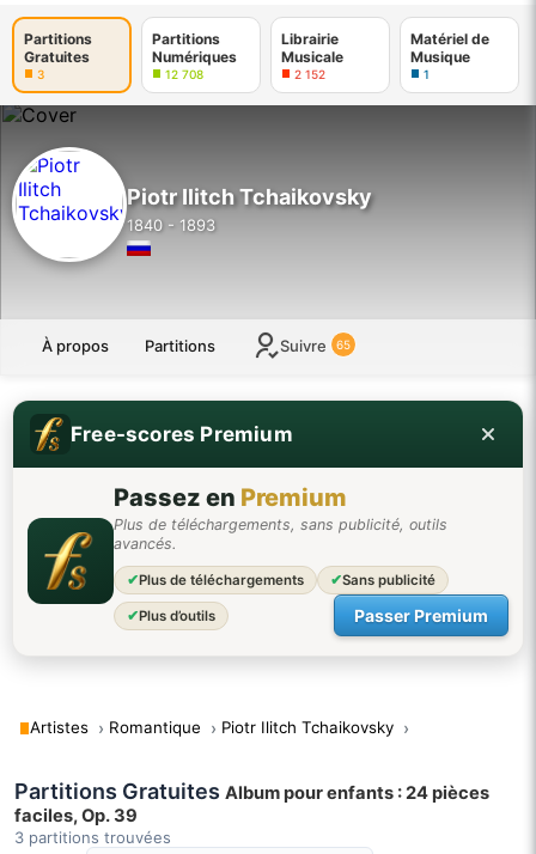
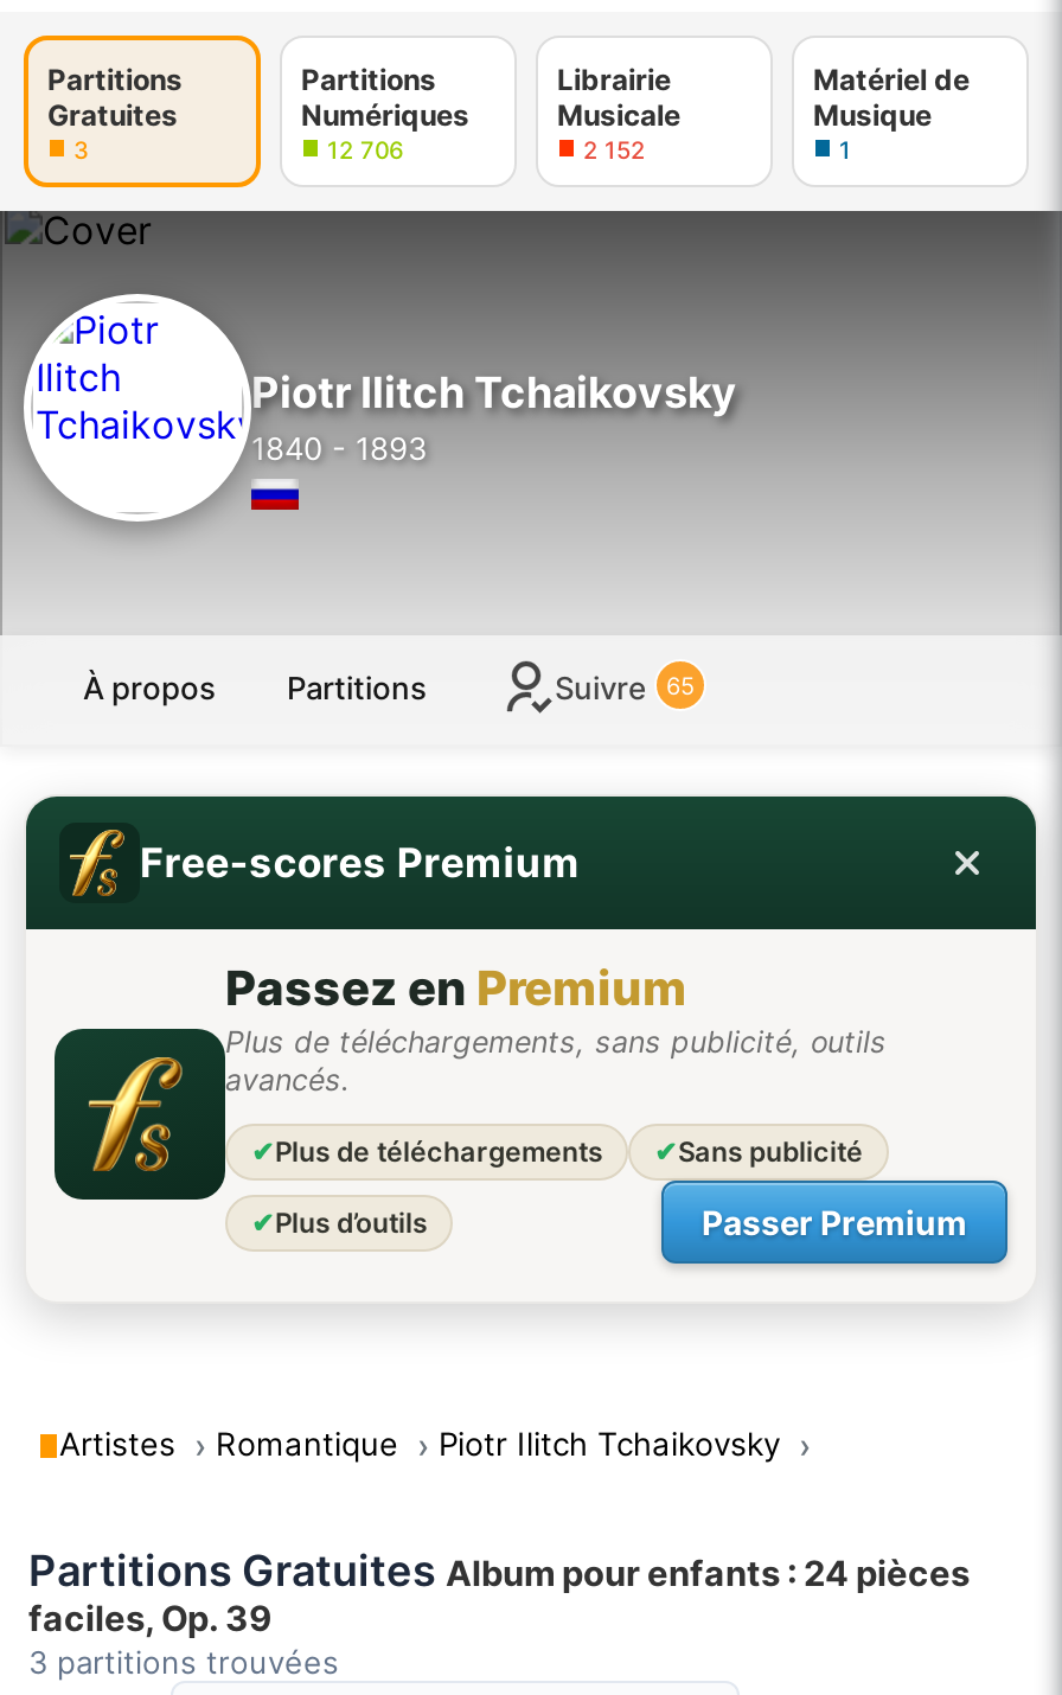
- 12 708
+ 12 706
